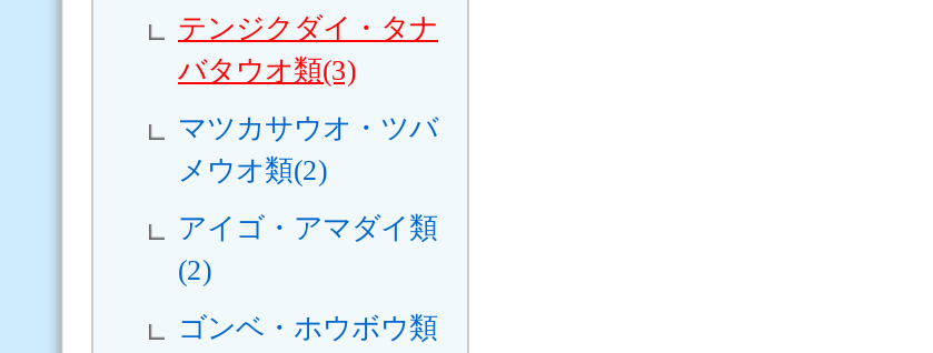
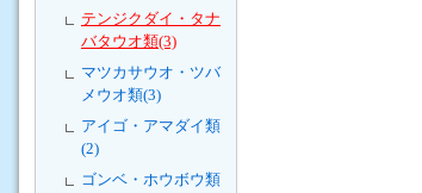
- メウオ類(2)
+ メウオ類(3)
